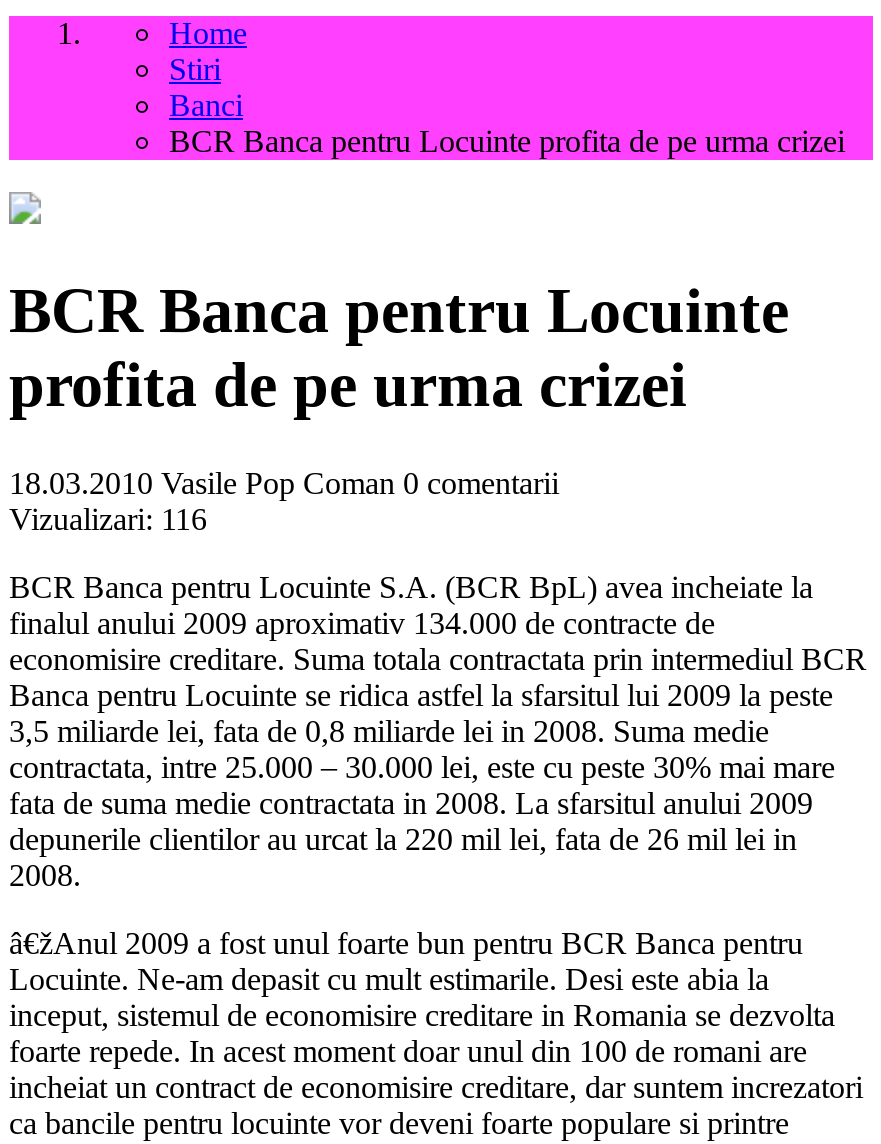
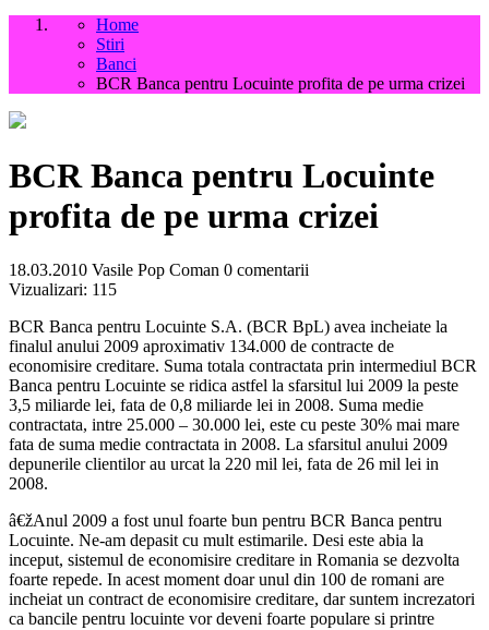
- Vizualizari: 116
+ Vizualizari: 115
